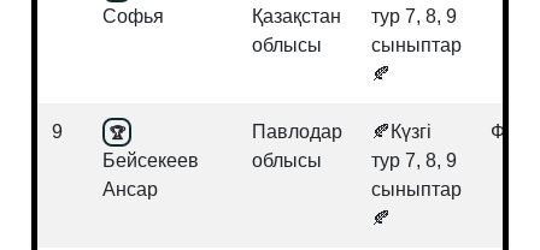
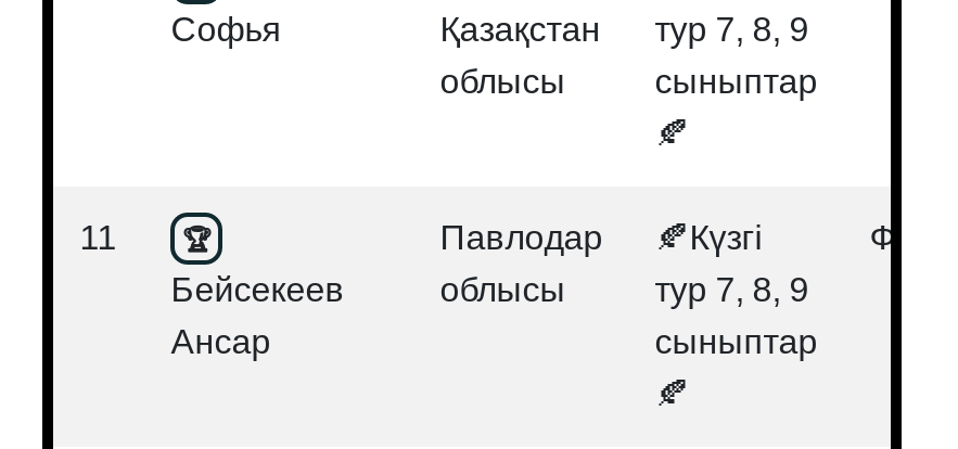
- 9
+ 11
